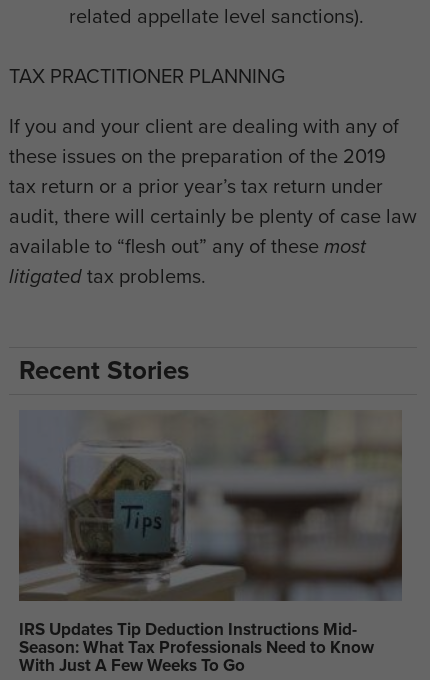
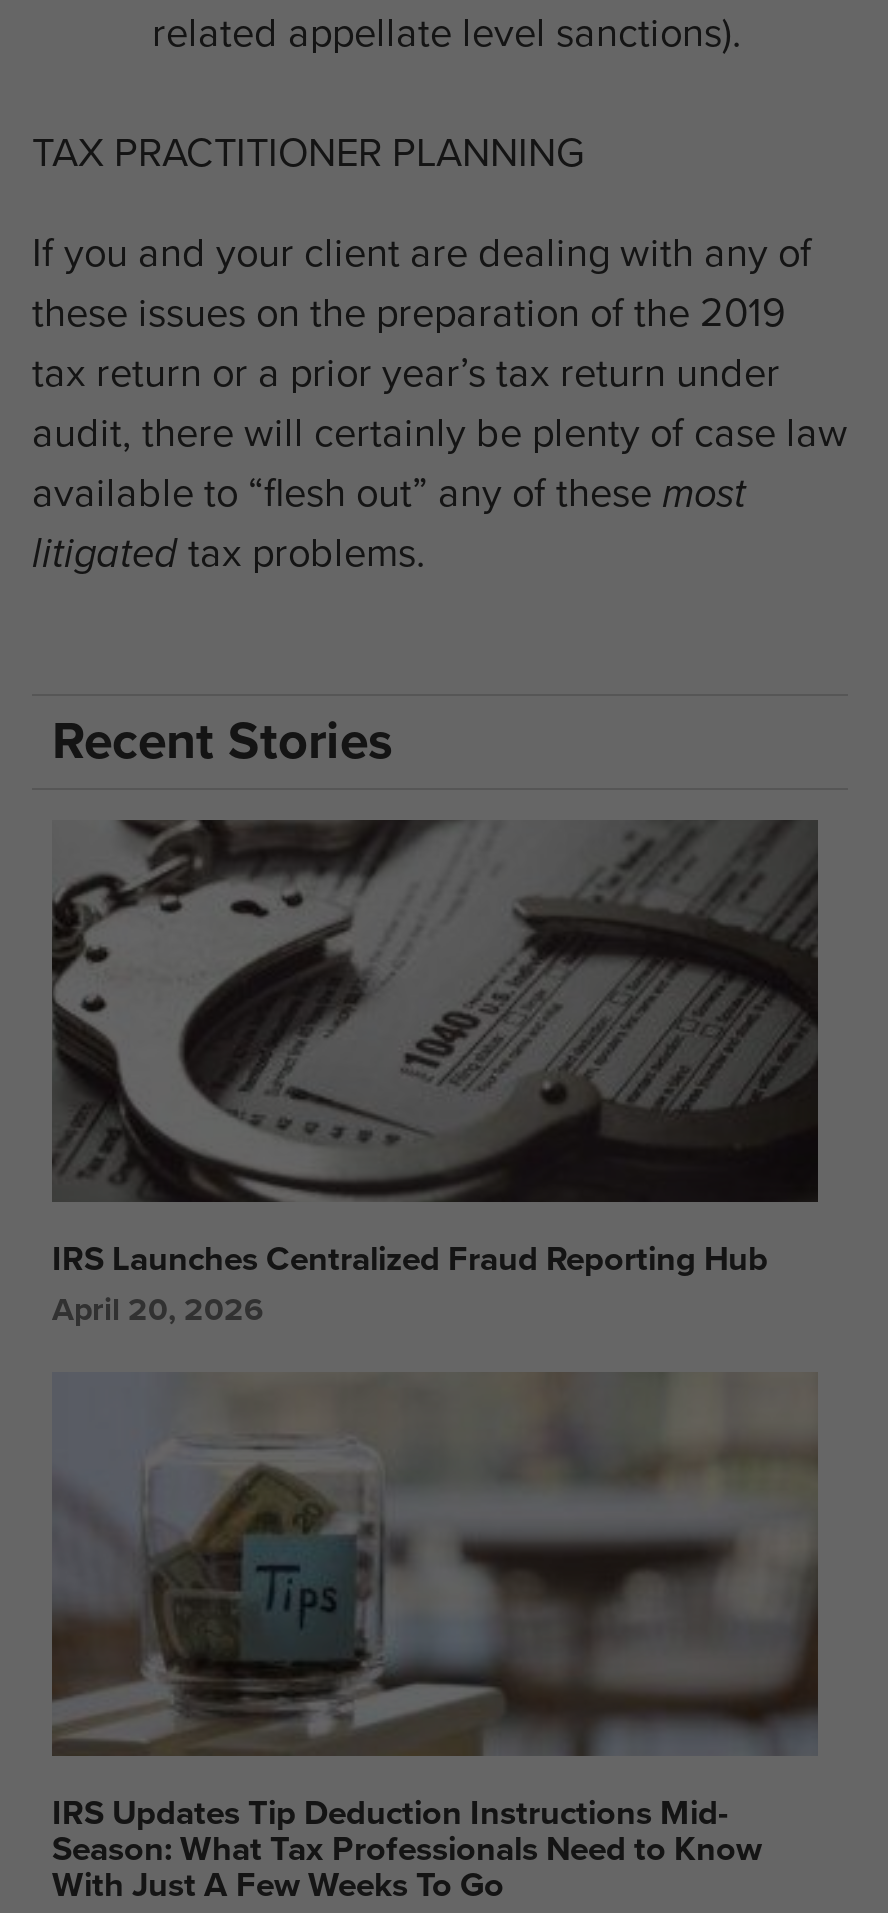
+ [image]
+ IRS Launches Centralized Fraud Reporting Hub
+ April 20, 2026
